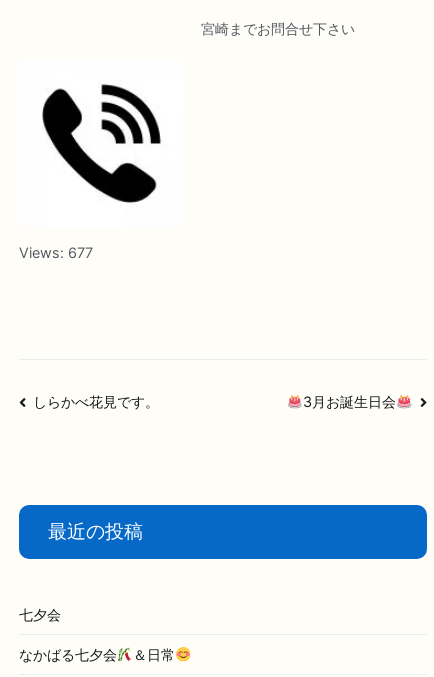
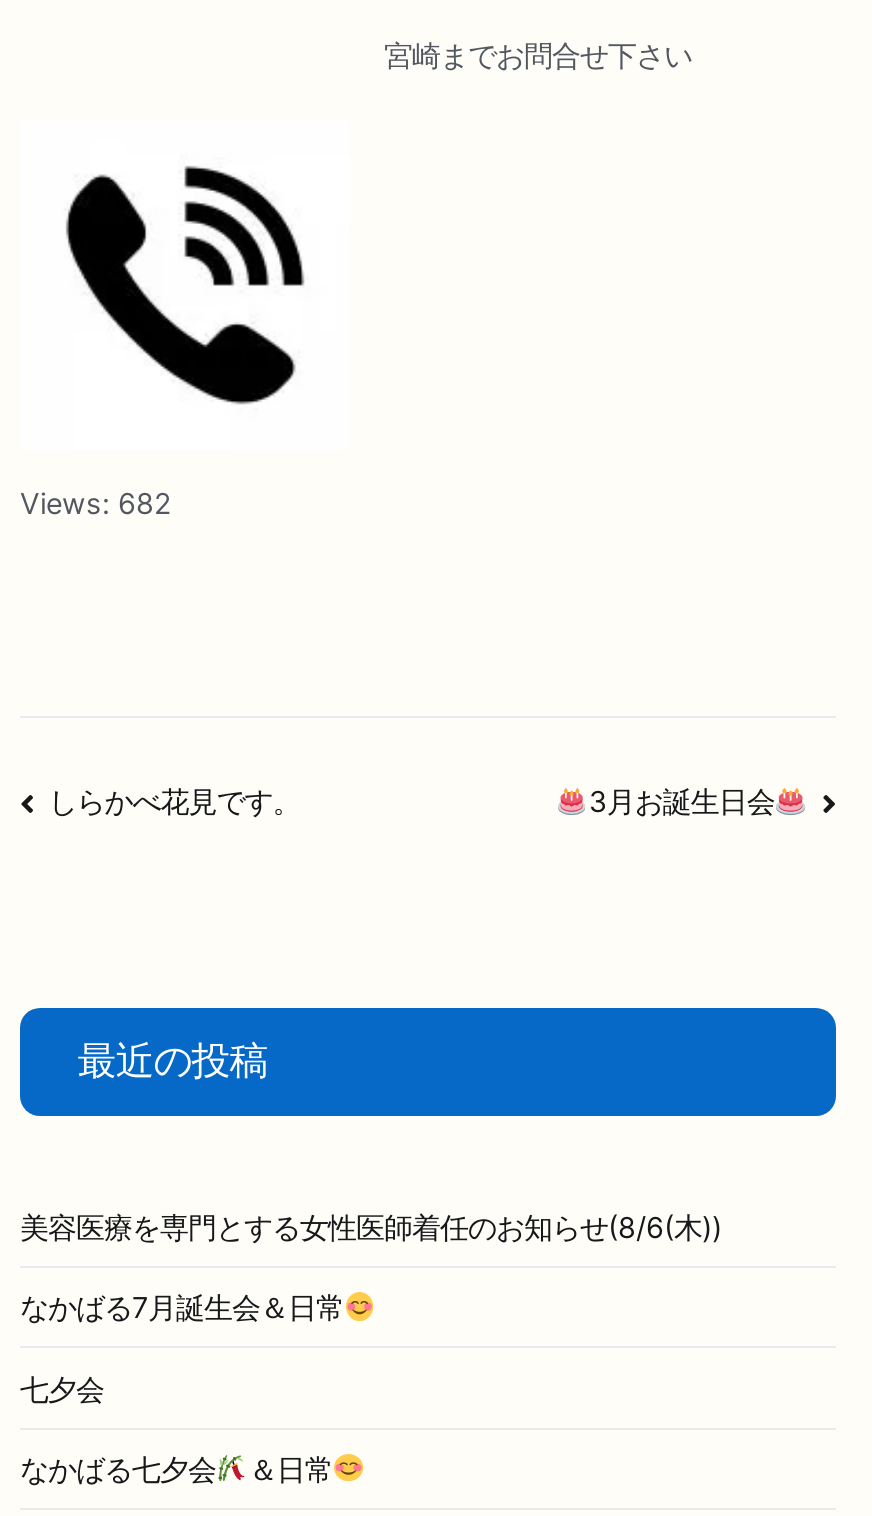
- Views: 677
+ Views: 682

+ 美容医療を専門とする女性医師着任のお知らせ(8/6(木))
+ なかばる7月誕生会＆日常
